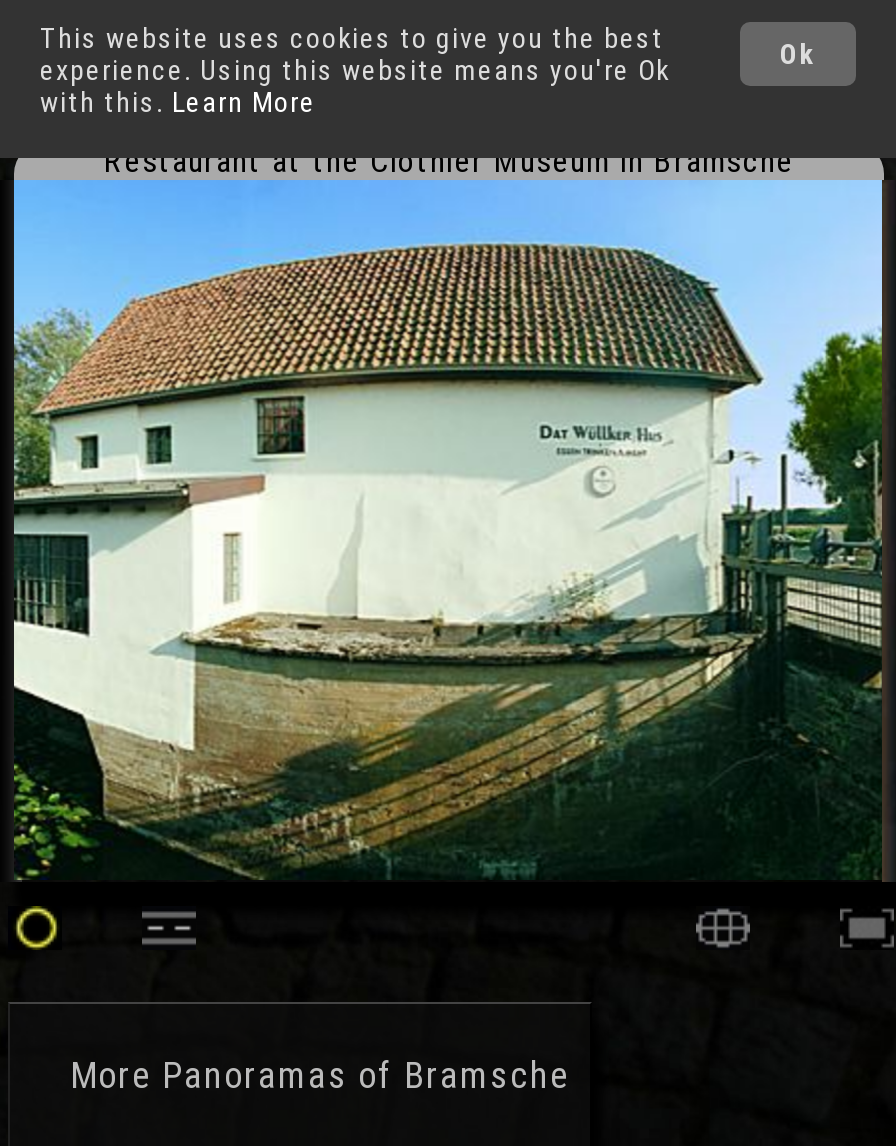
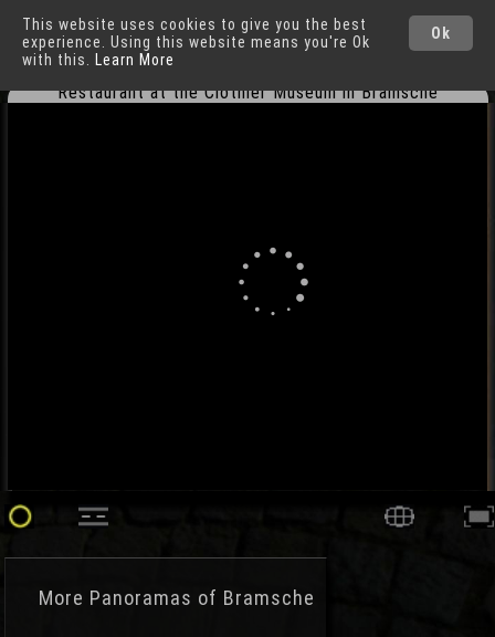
- [image]
